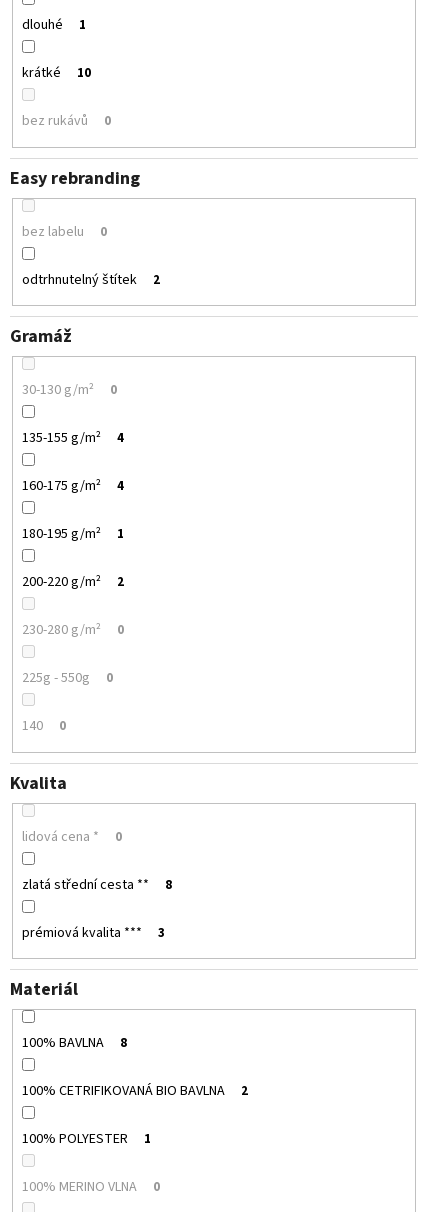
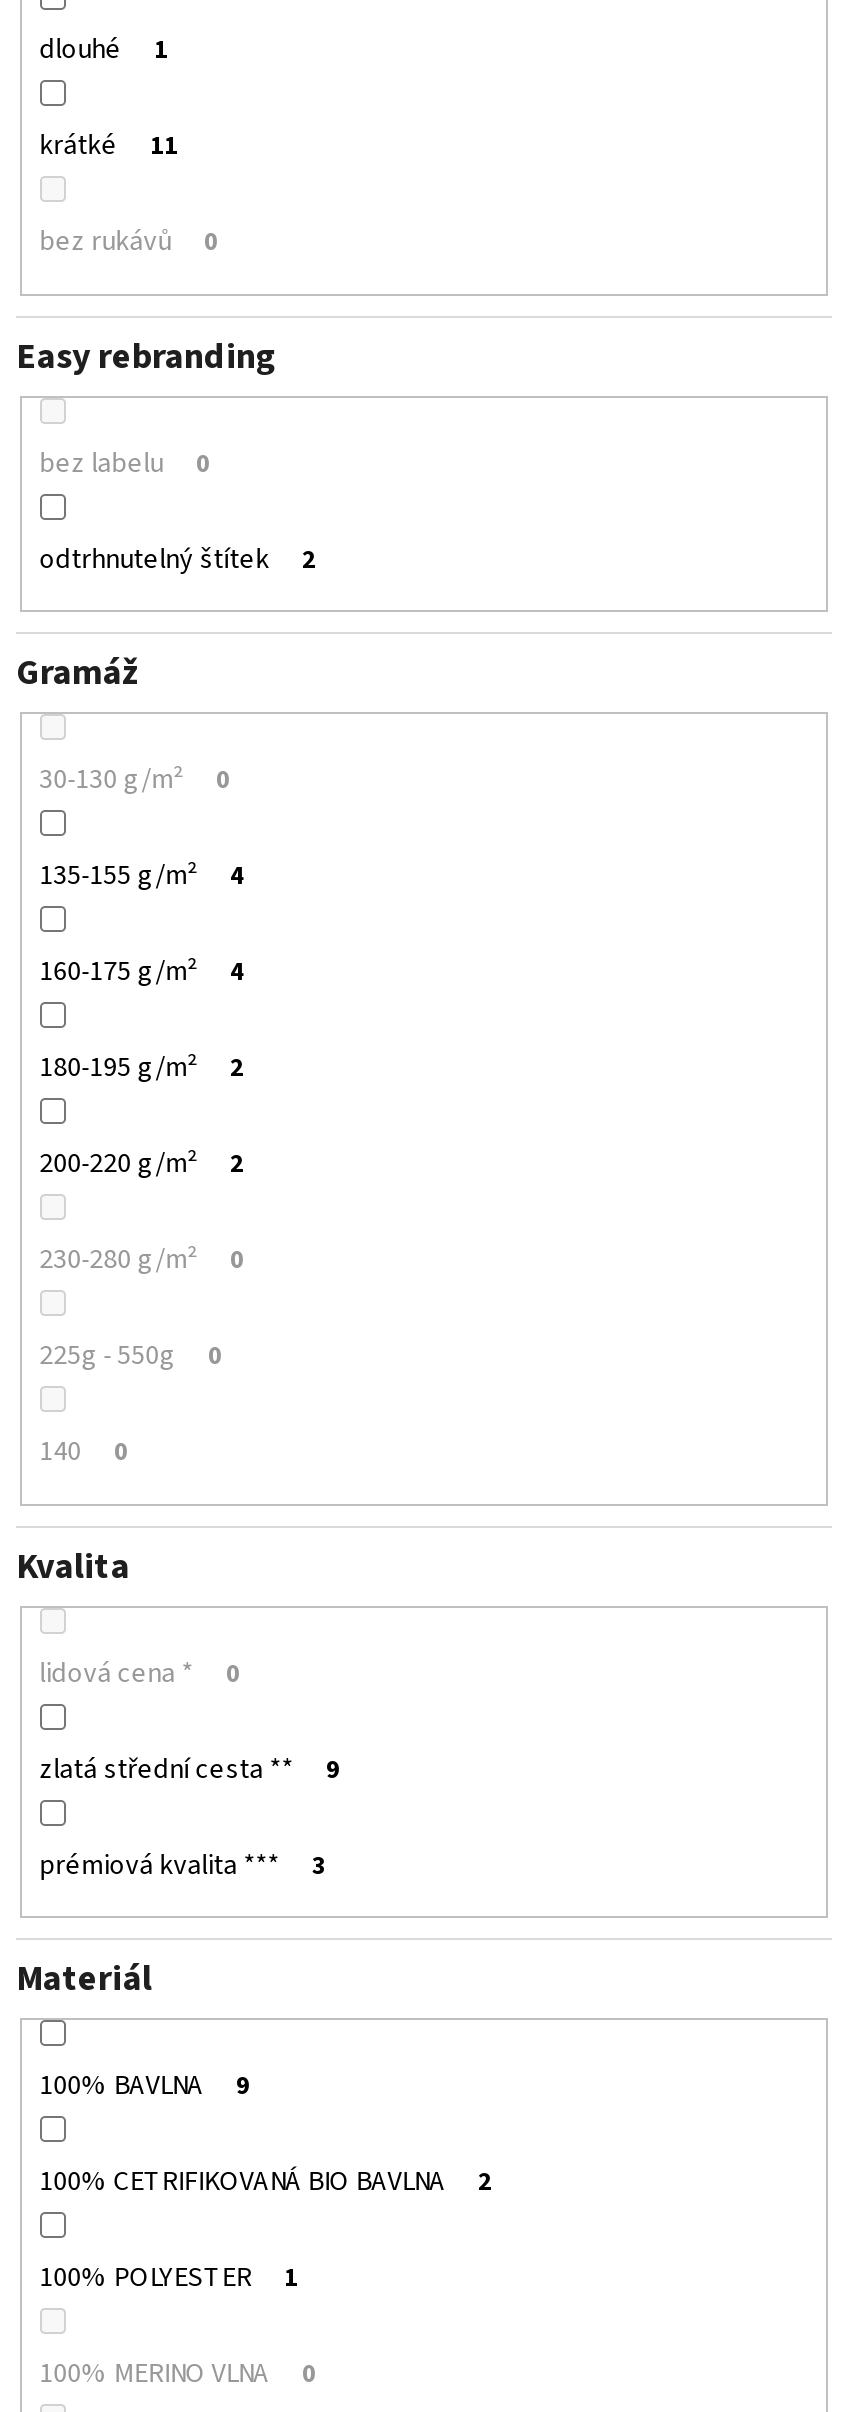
- krátké 10
+ krátké 11

- 1
+ 2

- zlatá střední cesta ** 8
+ zlatá střední cesta ** 9

- 100% BAVLNA 8
+ 100% BAVLNA 9
